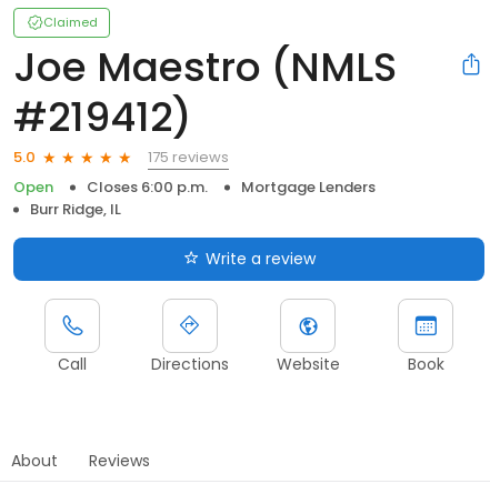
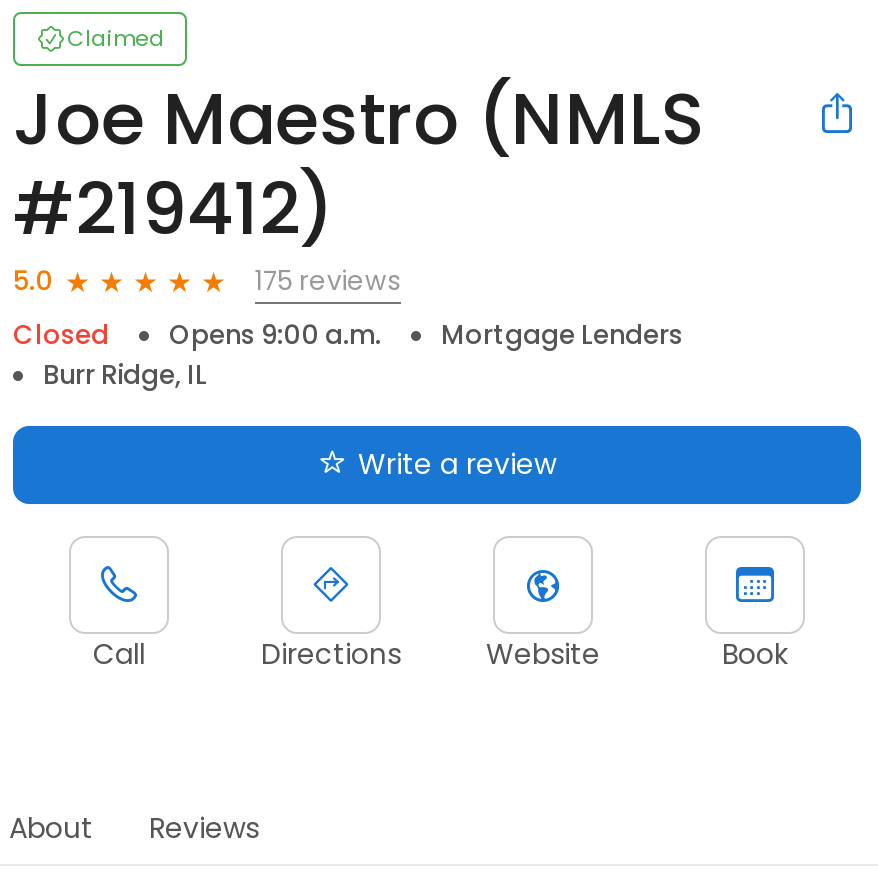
- Open
- Closes 6:00 p.m.
+ Closed
+ Opens 9:00 a.m.
